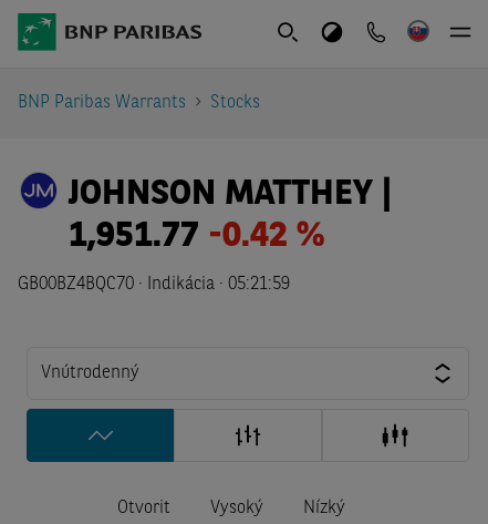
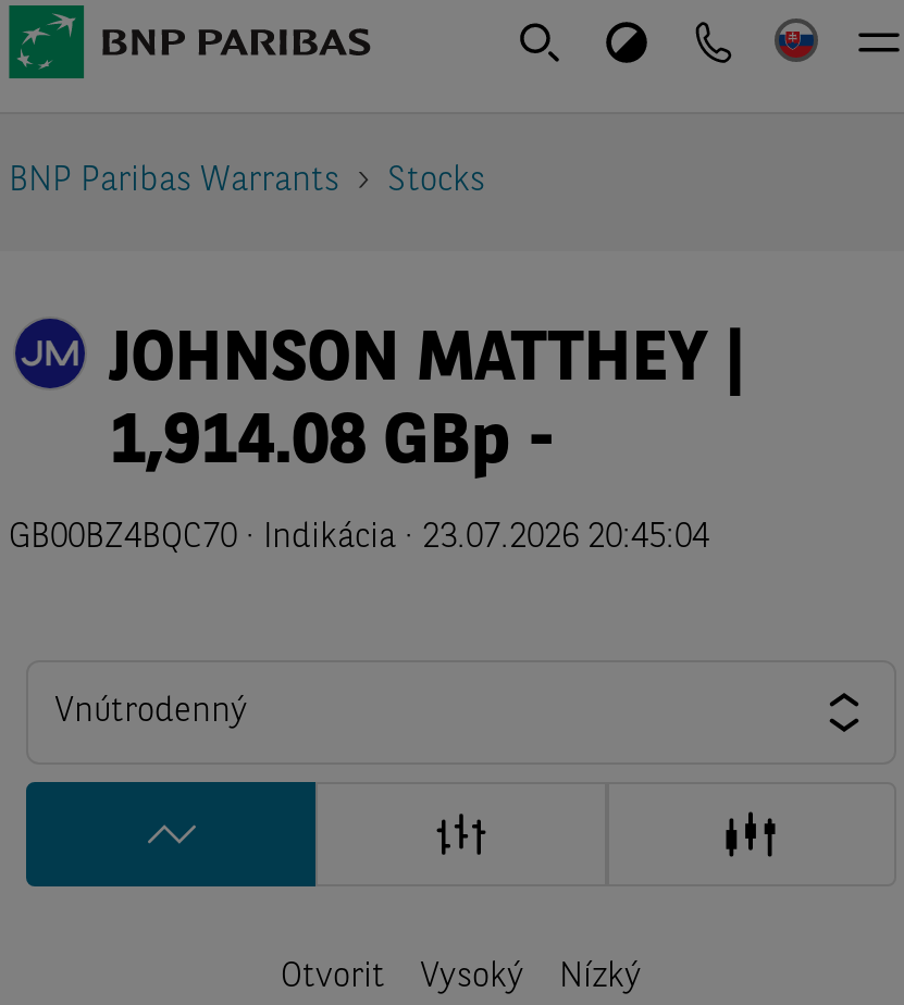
- 1,951.77 -0.42 %
+ 1,914.08 GBp -

- GB00BZ4BQC70 · Indikácia · 05:21:59
+ GB00BZ4BQC70 · Indikácia · 23.07.2026 20:45:04
